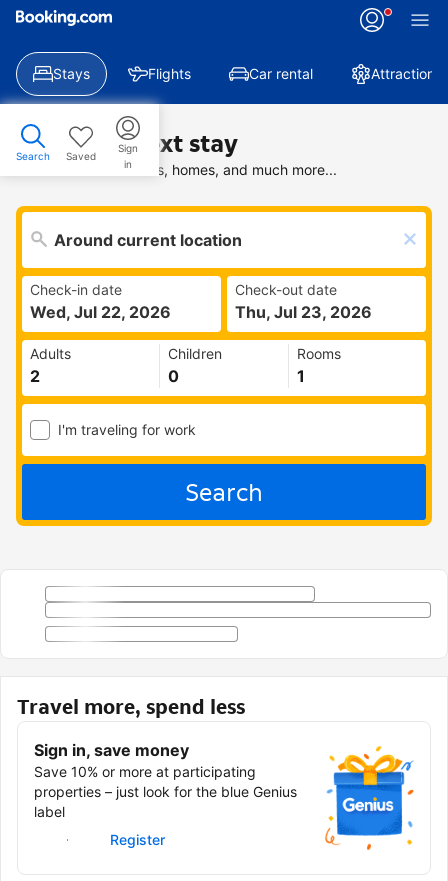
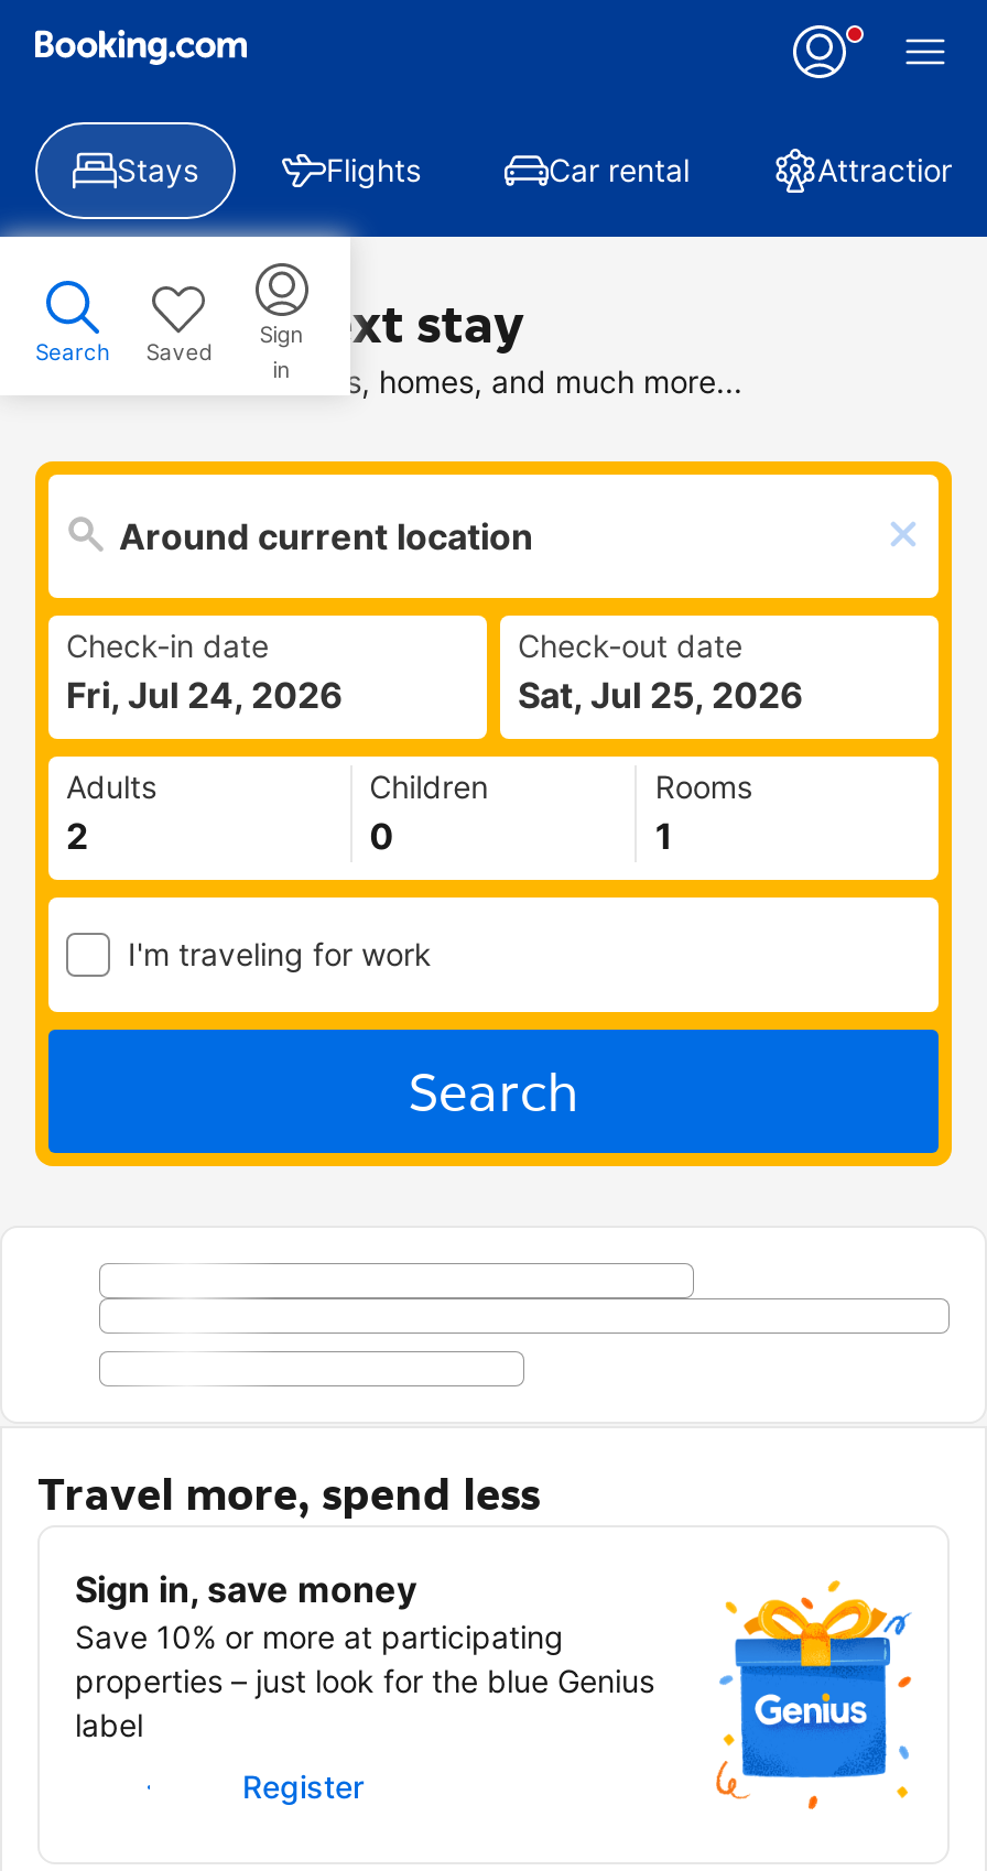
- Wed, Jul 22, 2026
+ Fri, Jul 24, 2026

- Thu, Jul 23, 2026
+ Sat, Jul 25, 2026
